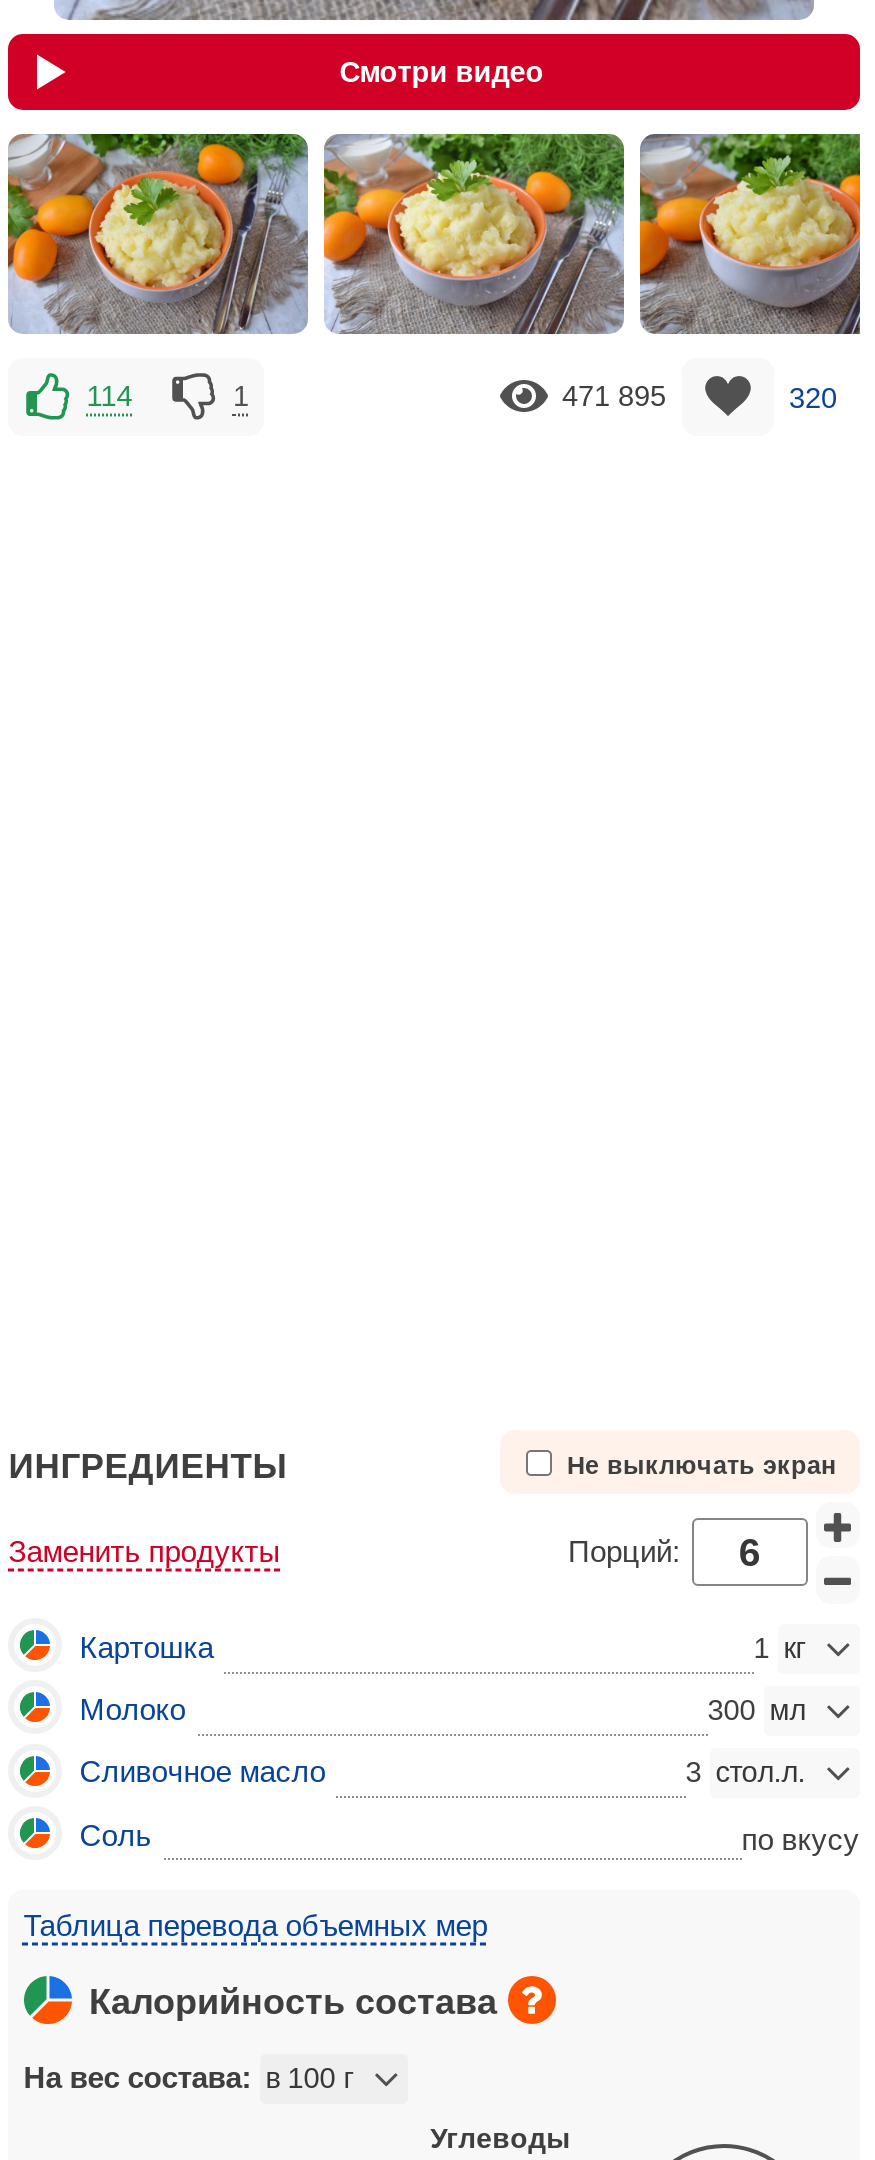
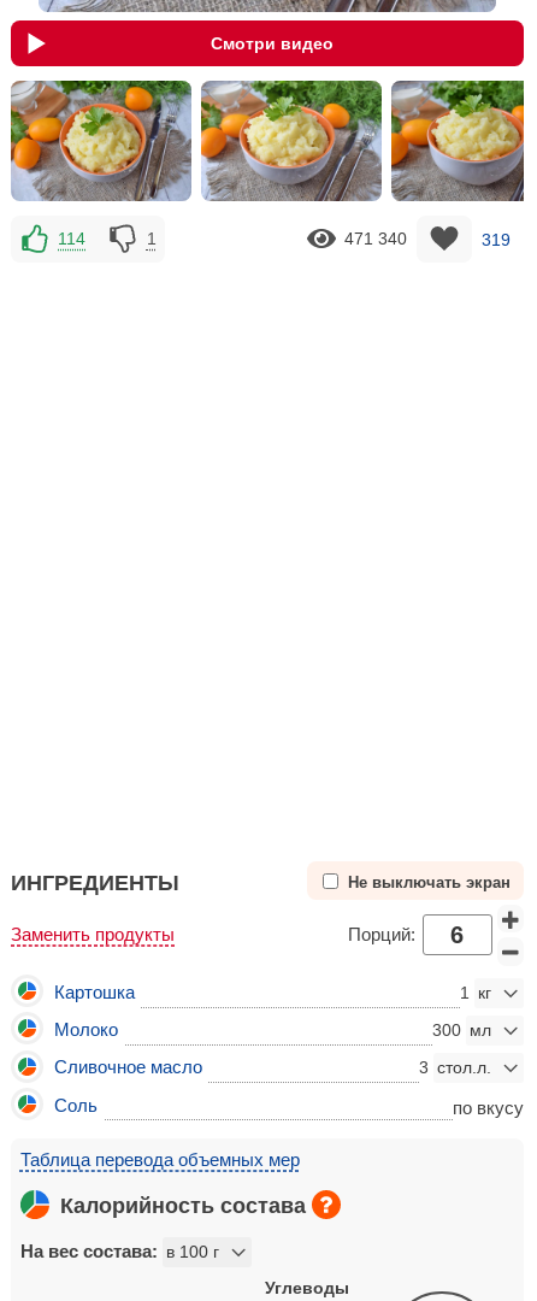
- 471 895
+ 471 340

- 320
+ 319
